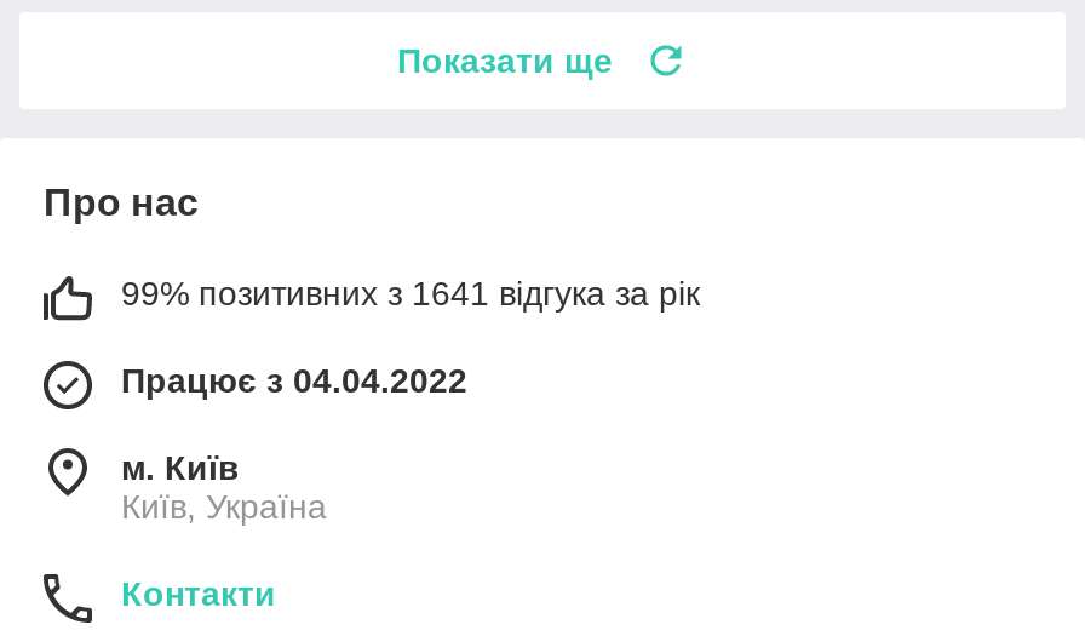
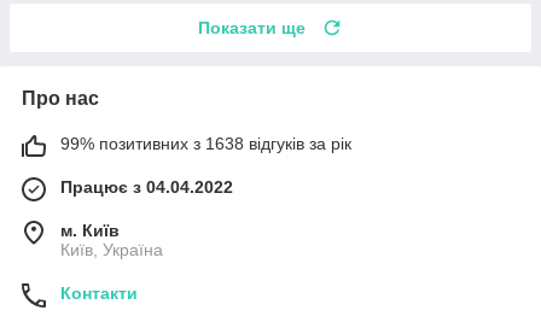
- 99% позитивних з 1641 відгука за рік
+ 99% позитивних з 1638 відгуків за рік
